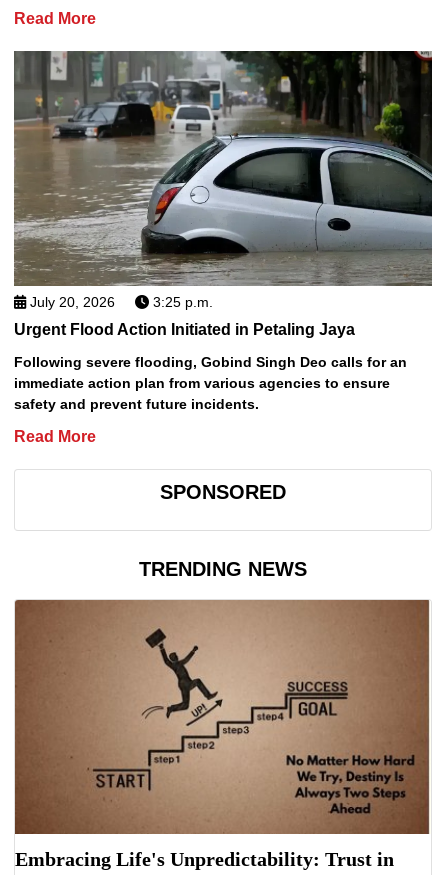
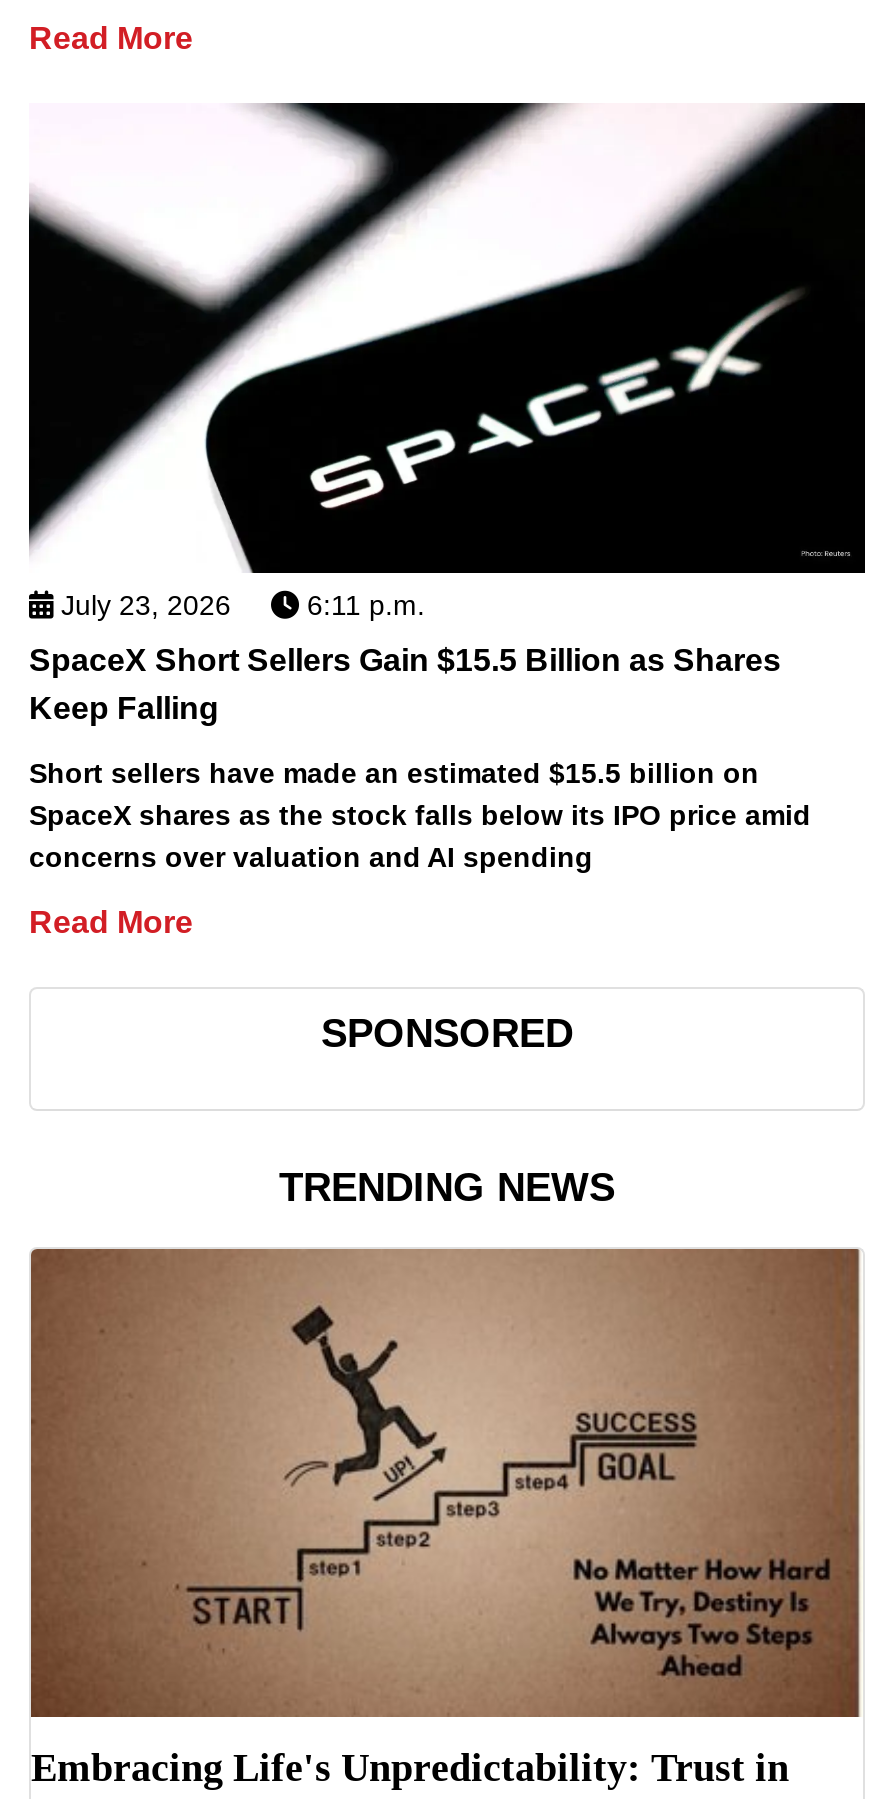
- [image]
- July 20, 2026
- 3:25 p.m.
+ [image]
+ July 23, 2026
+ 6:11 p.m.

- Urgent Flood Action Initiated in Petaling Jaya
+ SpaceX Short Sellers Gain $15.5 Billion as Shares
+ Keep Falling

- Following severe flooding, Gobind Singh Deo calls for an
- immediate action plan from various agencies to ensure
- safety and prevent future incidents.
+ Short sellers have made an estimated $15.5 billion on
+ SpaceX shares as the stock falls below its IPO price amid
+ concerns over valuation and AI spending
